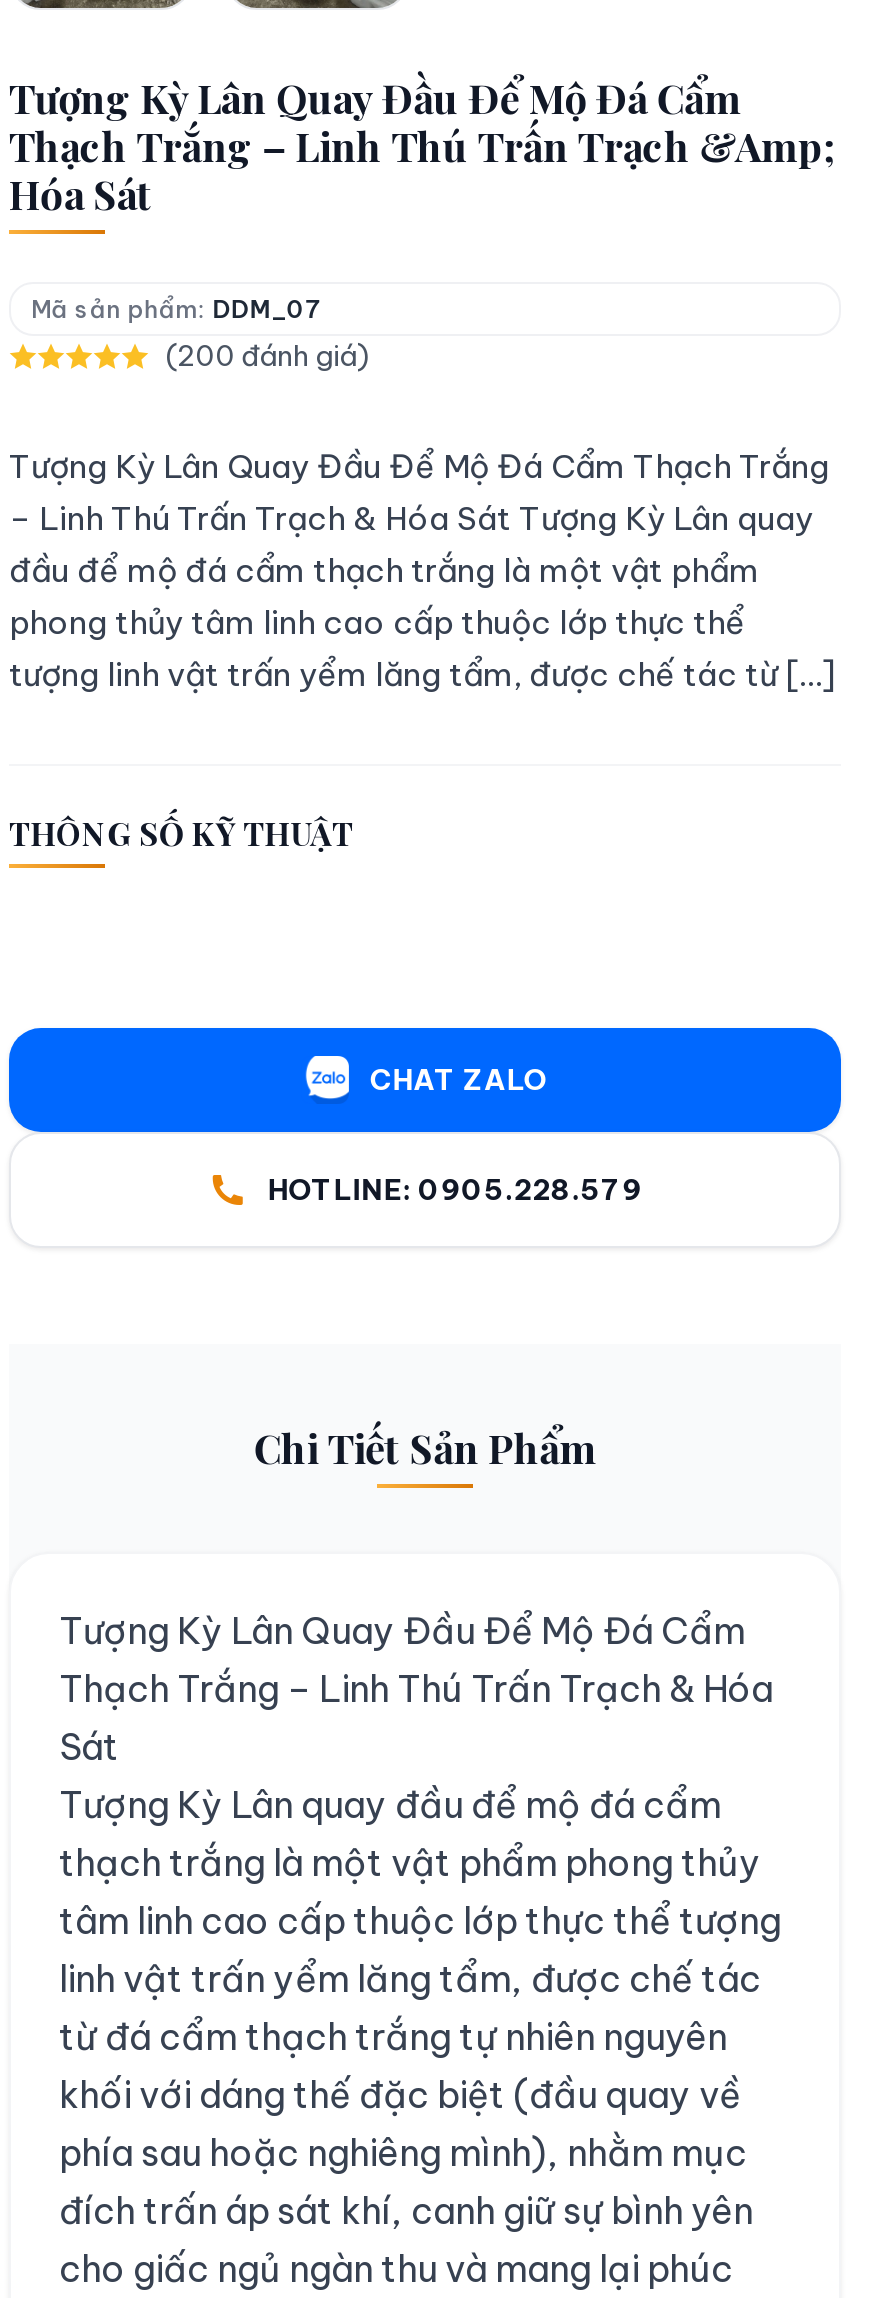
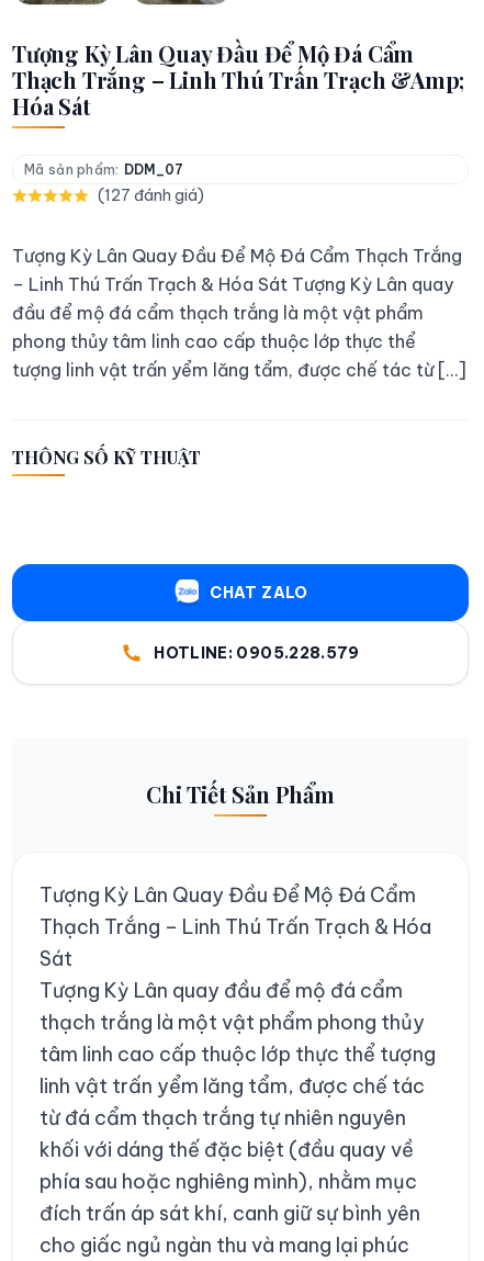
- (200 đánh giá)
+ (127 đánh giá)
